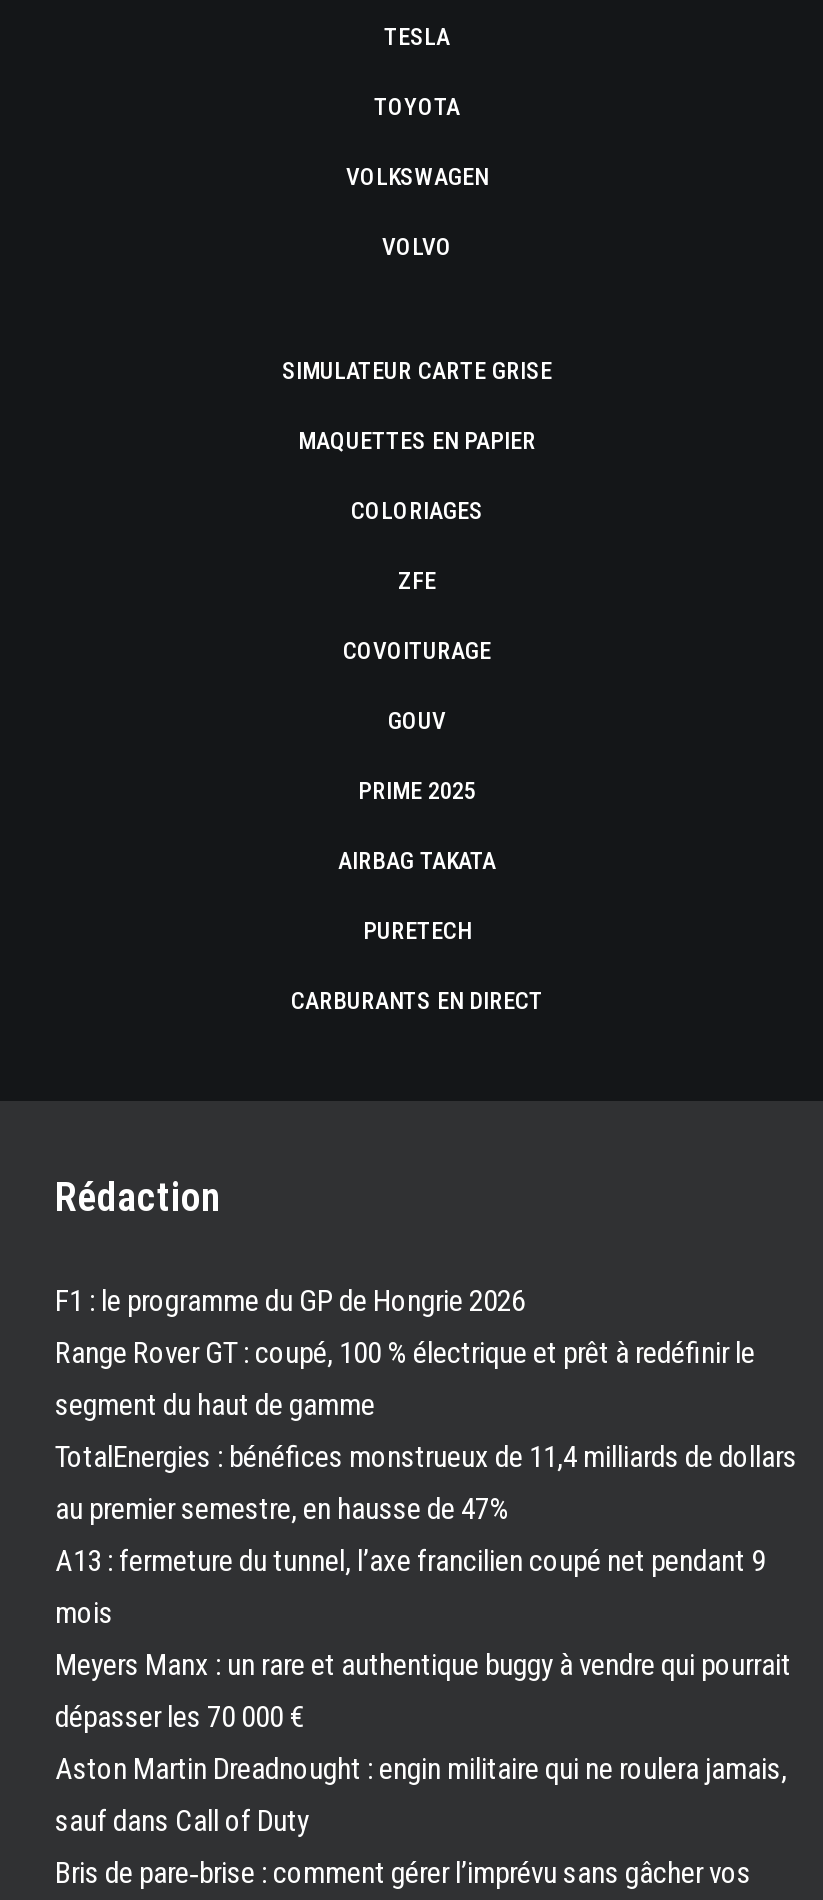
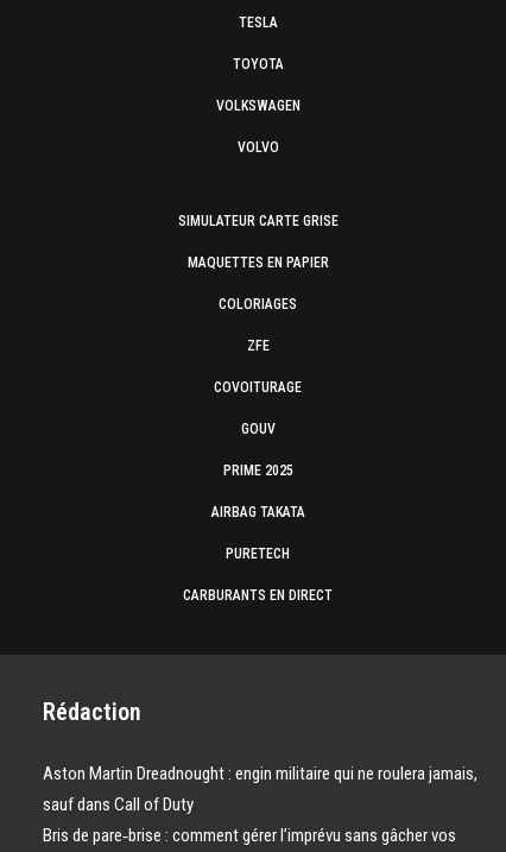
- F1 : le programme du GP de Hongrie 2026
- Range Rover GT : coupé, 100 % électrique et prêt à redéfinir le
- segment du haut de gamme
- TotalEnergies : bénéfices monstrueux de 11,4 milliards de dollars
- au premier semestre, en hausse de 47%
- A13 : fermeture du tunnel, l’axe francilien coupé net pendant 9
- mois
- Meyers Manx : un rare et authentique buggy à vendre qui pourrait
- dépasser les 70 000 €
